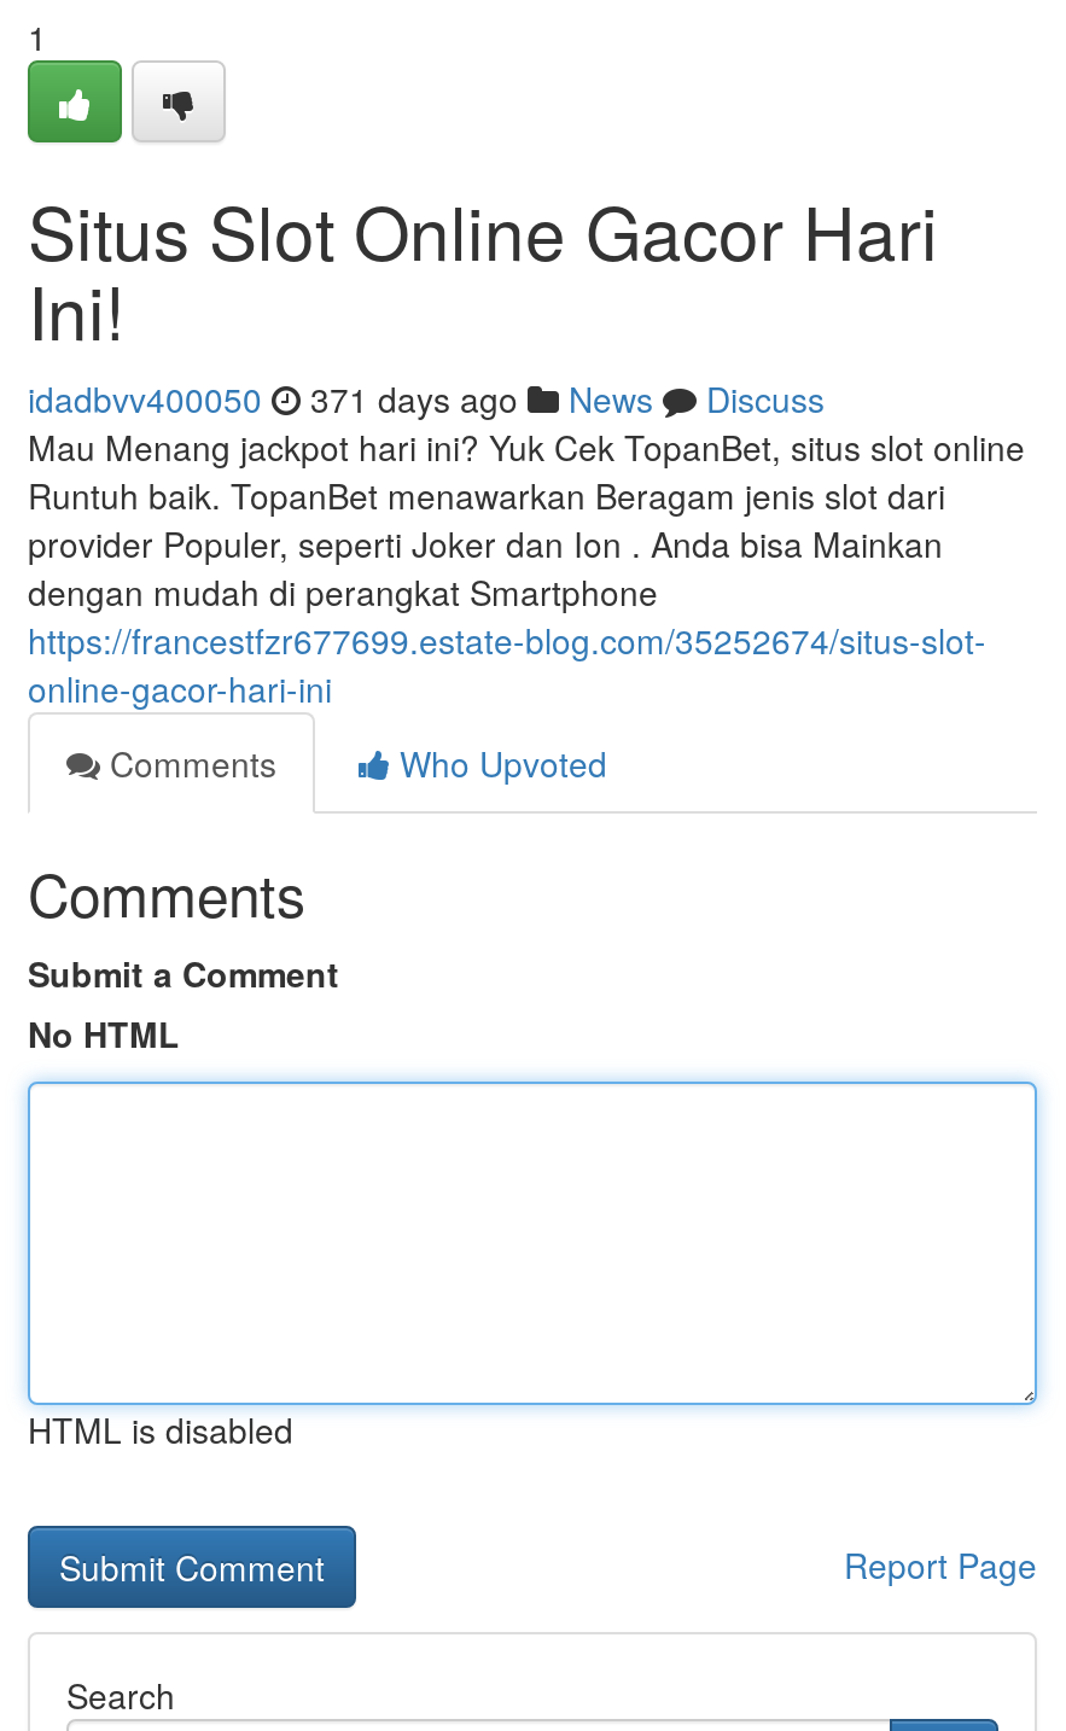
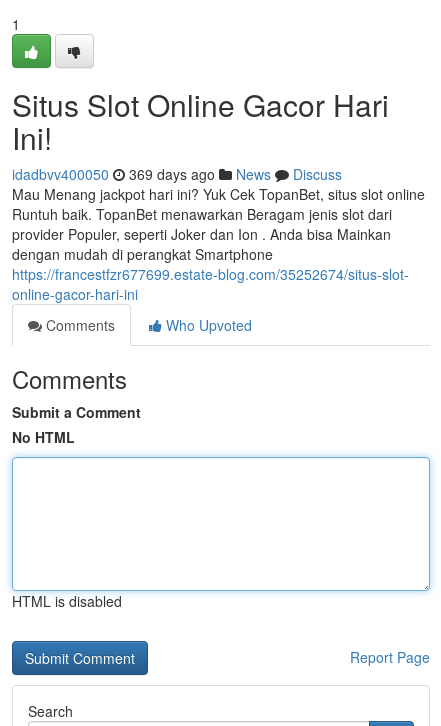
- idadbvv400050 371 days ago News Discuss
+ idadbvv400050 369 days ago News Discuss
